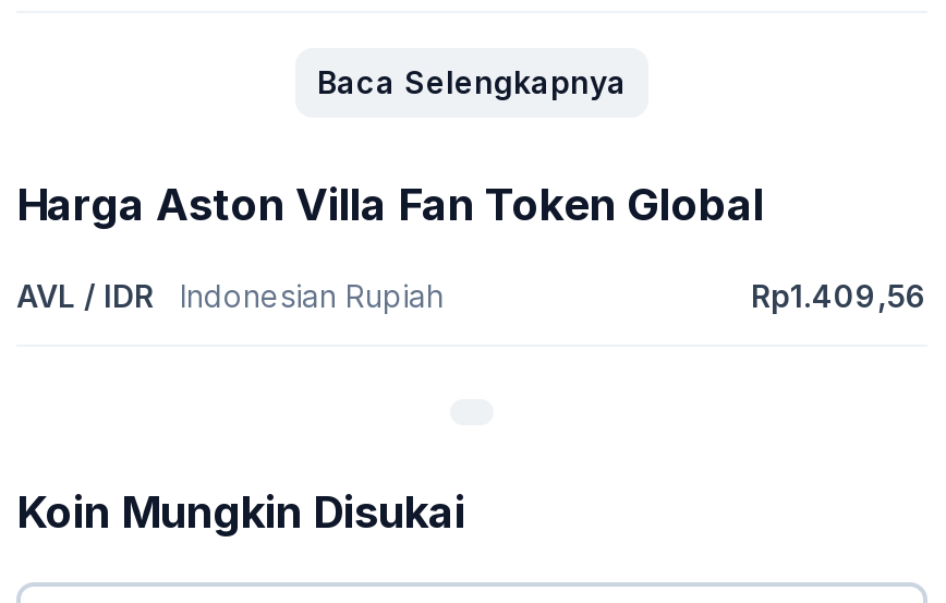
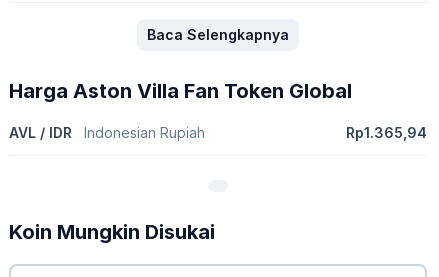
- Rp1.409,56
+ Rp1.365,94
